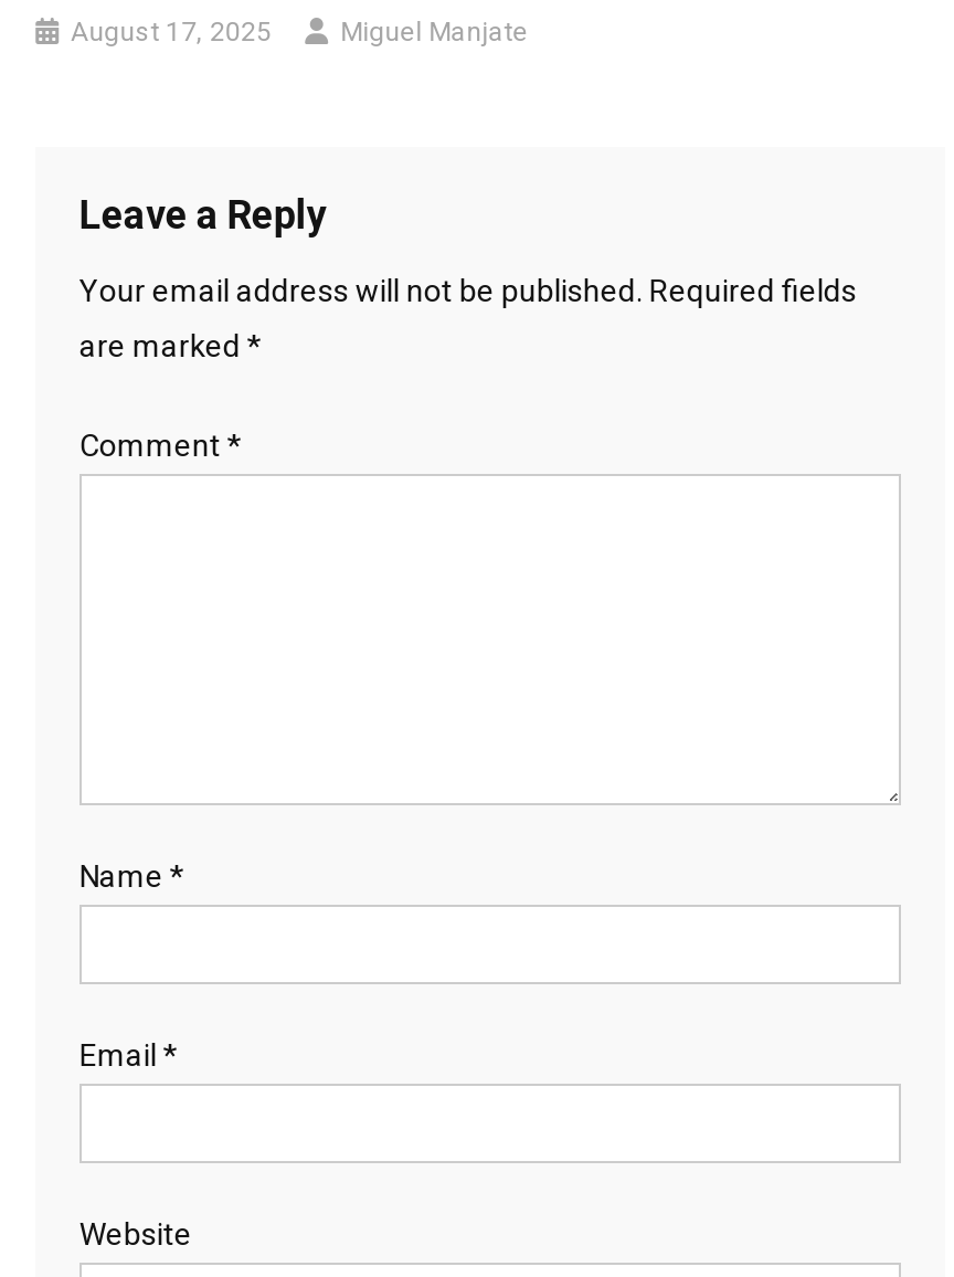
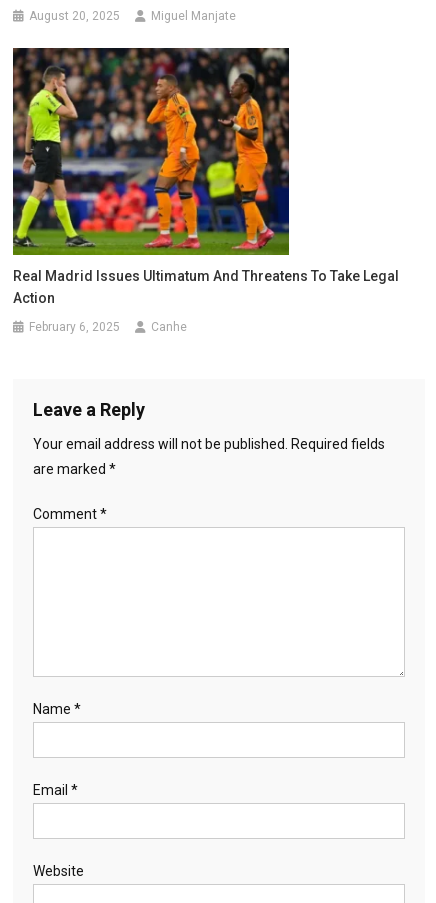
- August 17, 2025
+ August 20, 2025

+ [image]
+ Real Madrid Issues Ultimatum And Threatens To Take Legal
+ Action
+ February 6, 2025
+ Canhe
